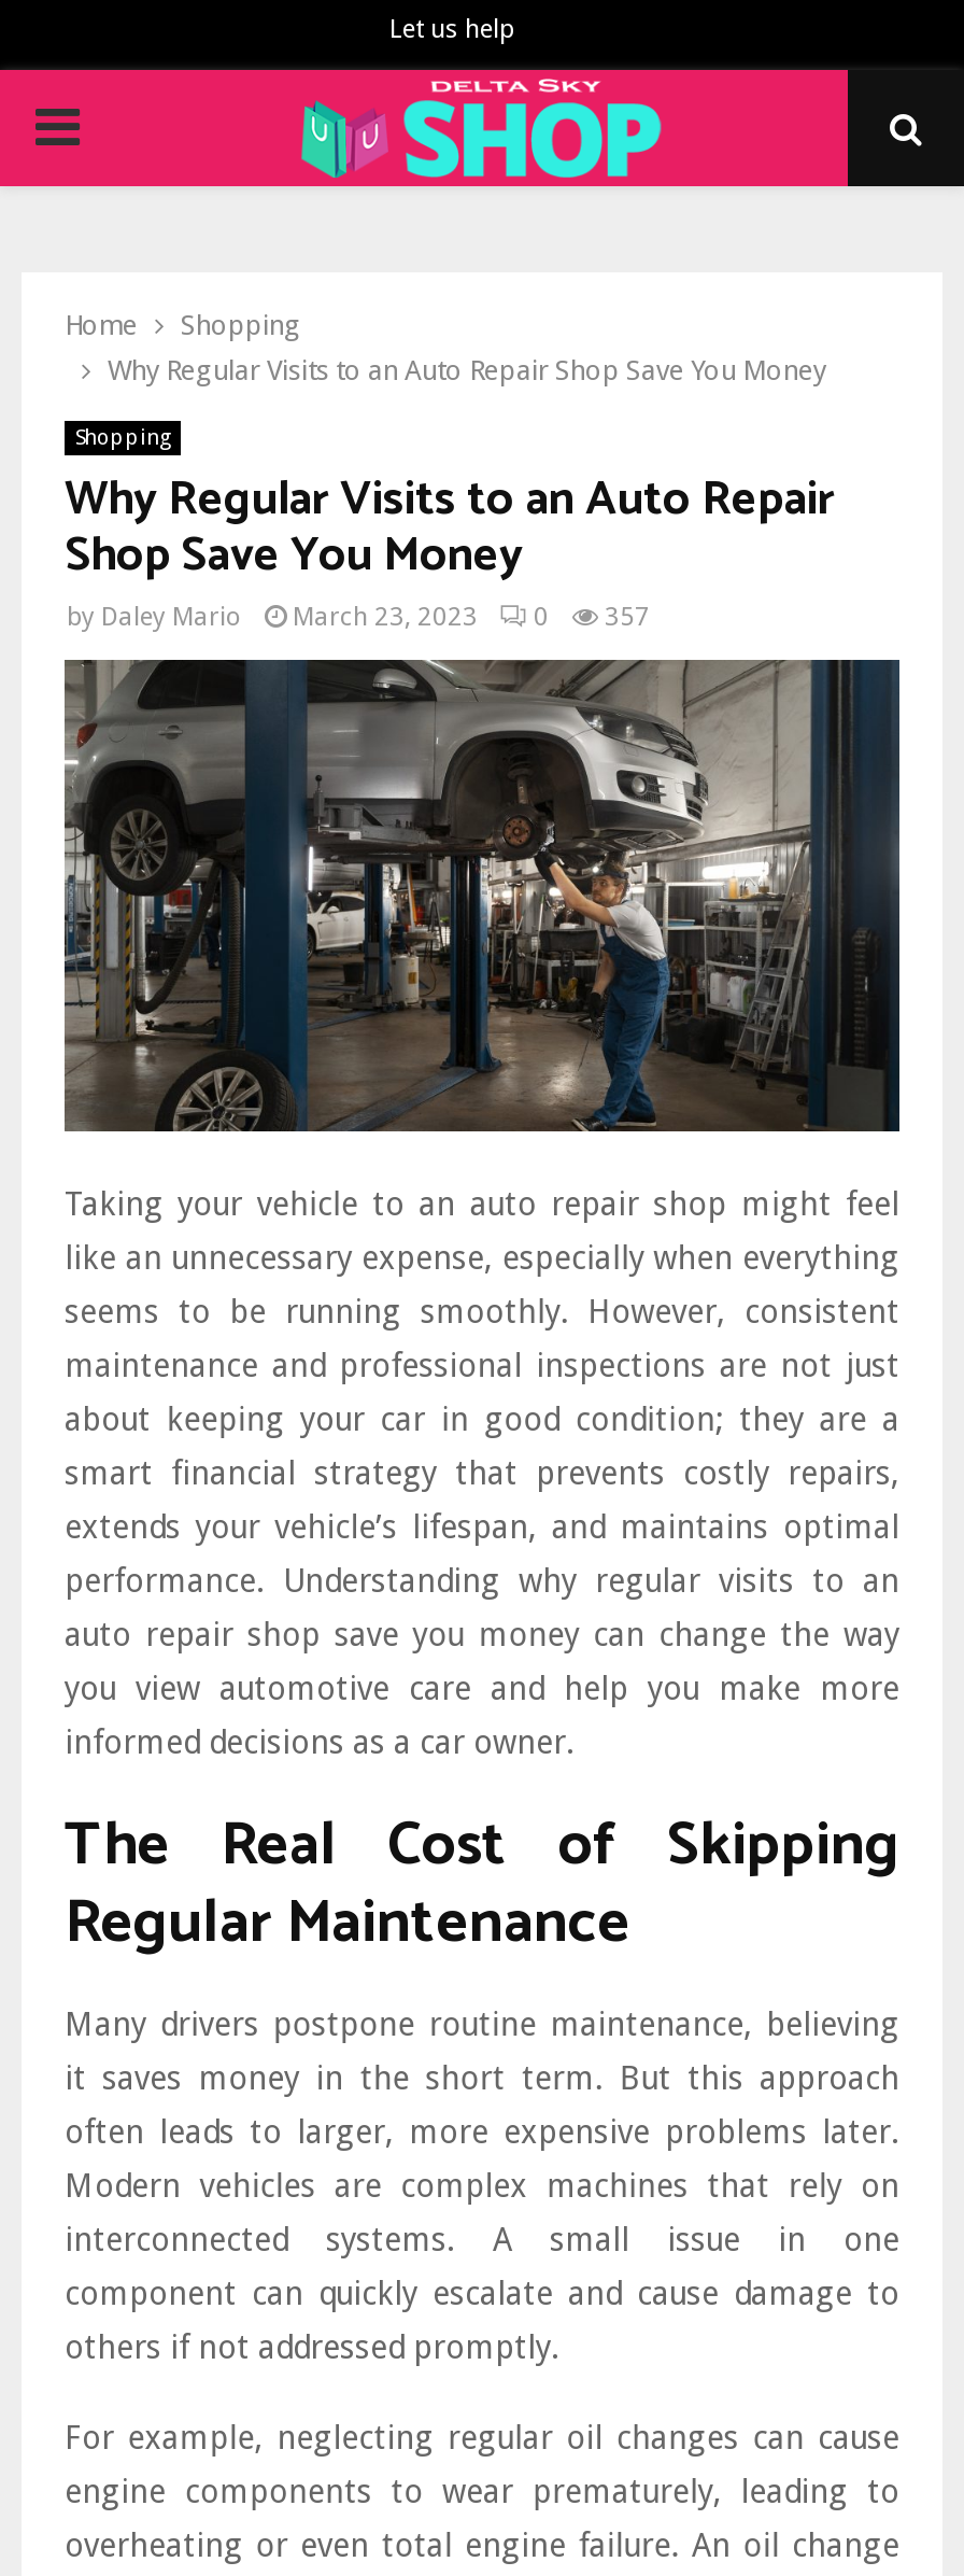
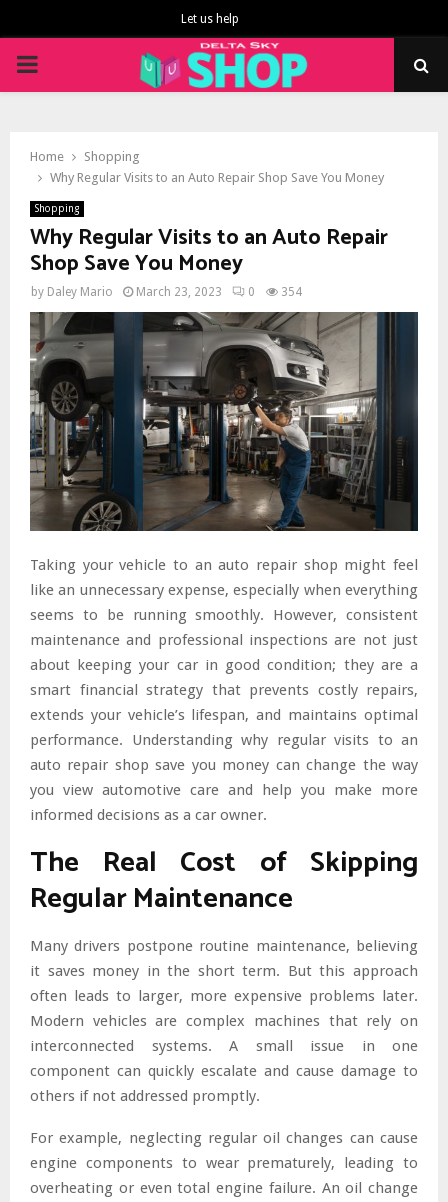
- by Daley Mario March 23, 2023 0 357
+ by Daley Mario March 23, 2023 0 354
